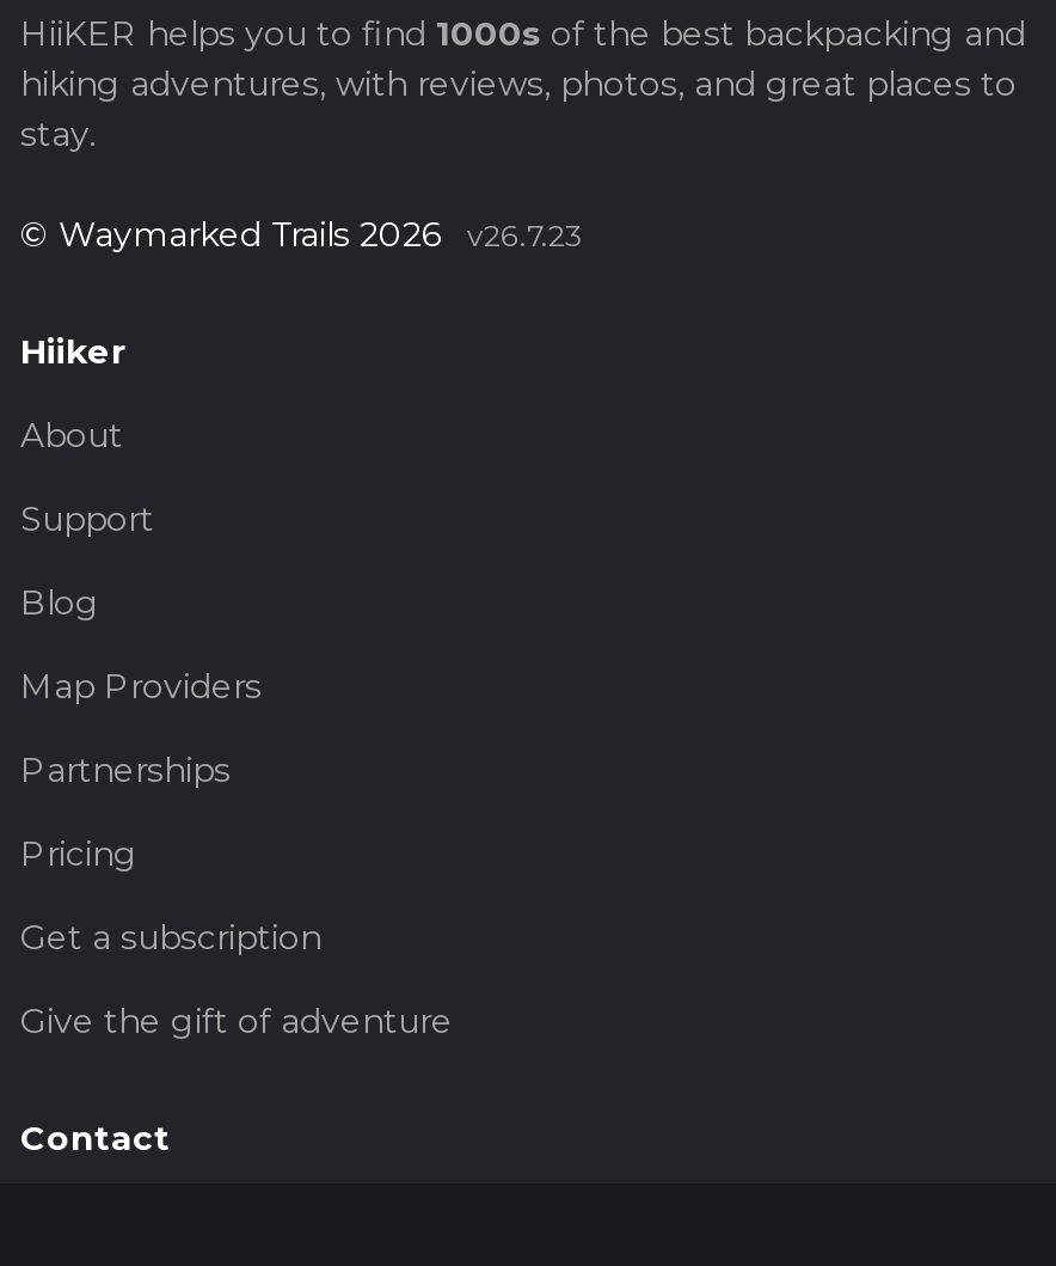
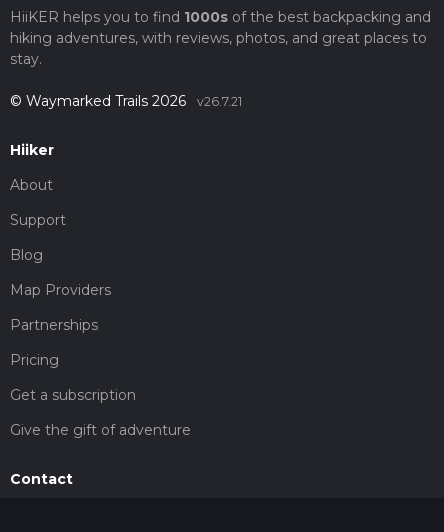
- © Waymarked Trails 2026 v26.7.23
+ © Waymarked Trails 2026 v26.7.21
